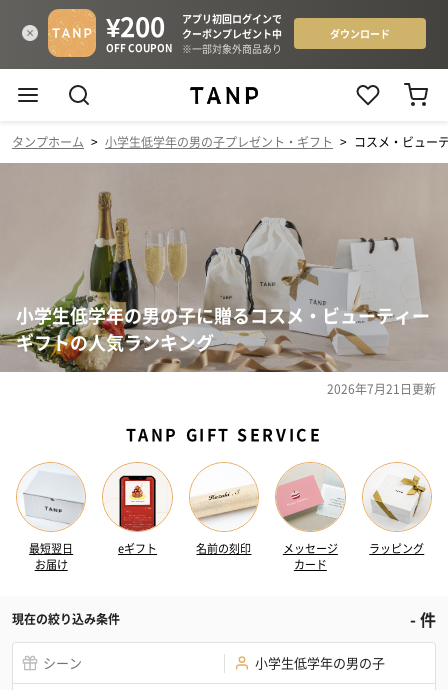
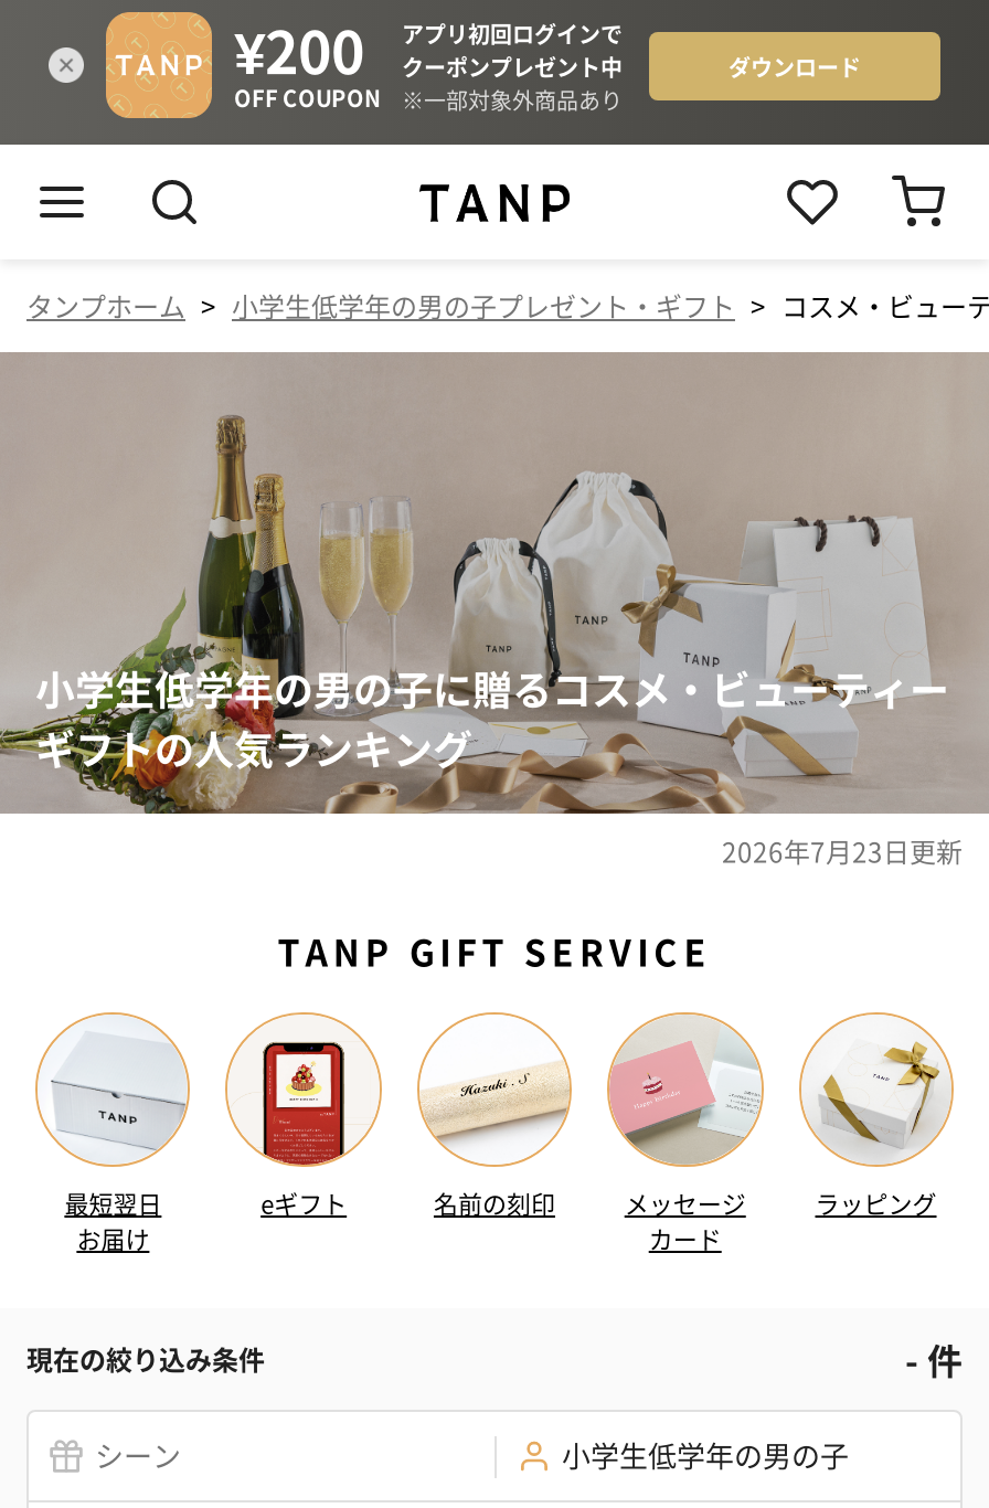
- 2026年7月21日更新
+ 2026年7月23日更新
